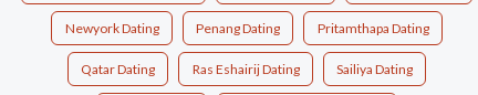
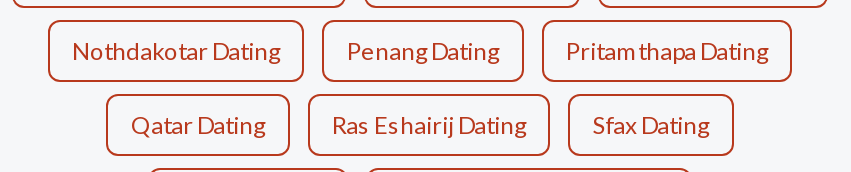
- Newyork Dating
+ Nothdakotar Dating

- Sailiya Dating
+ Sfax Dating
